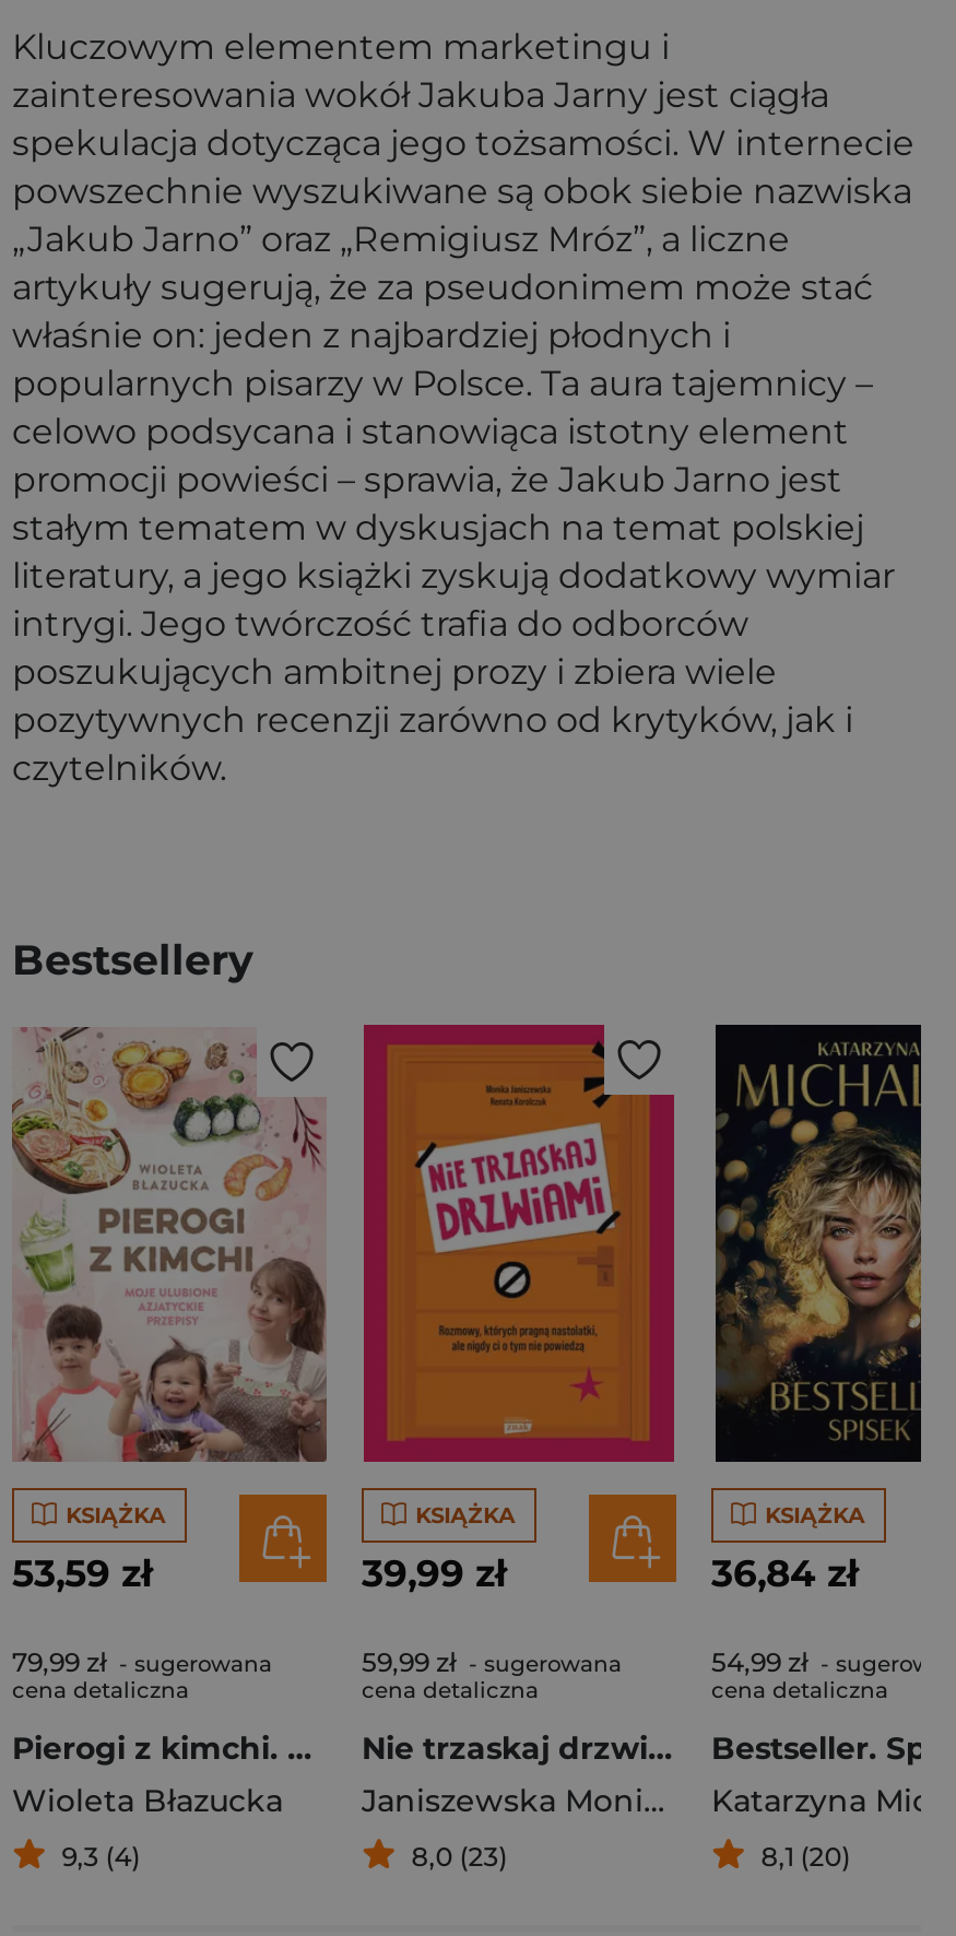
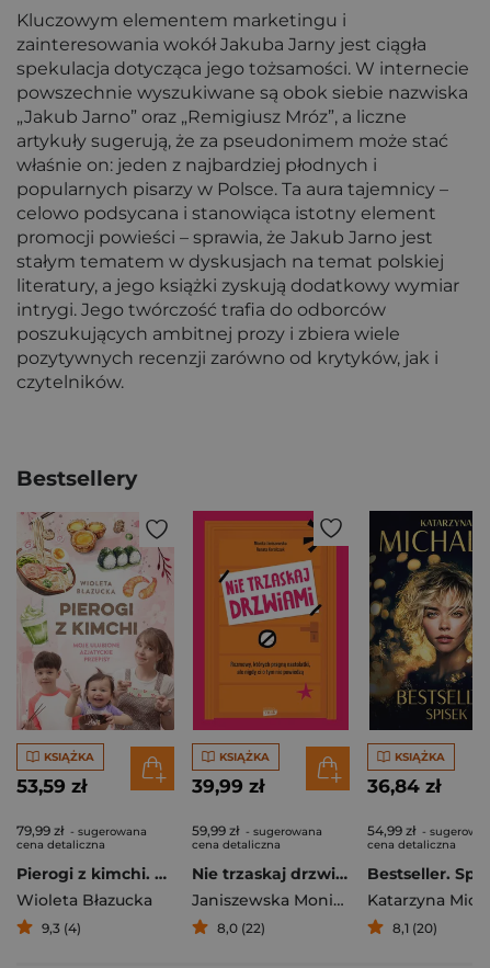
- 8,0 (23)
+ 8,0 (22)
